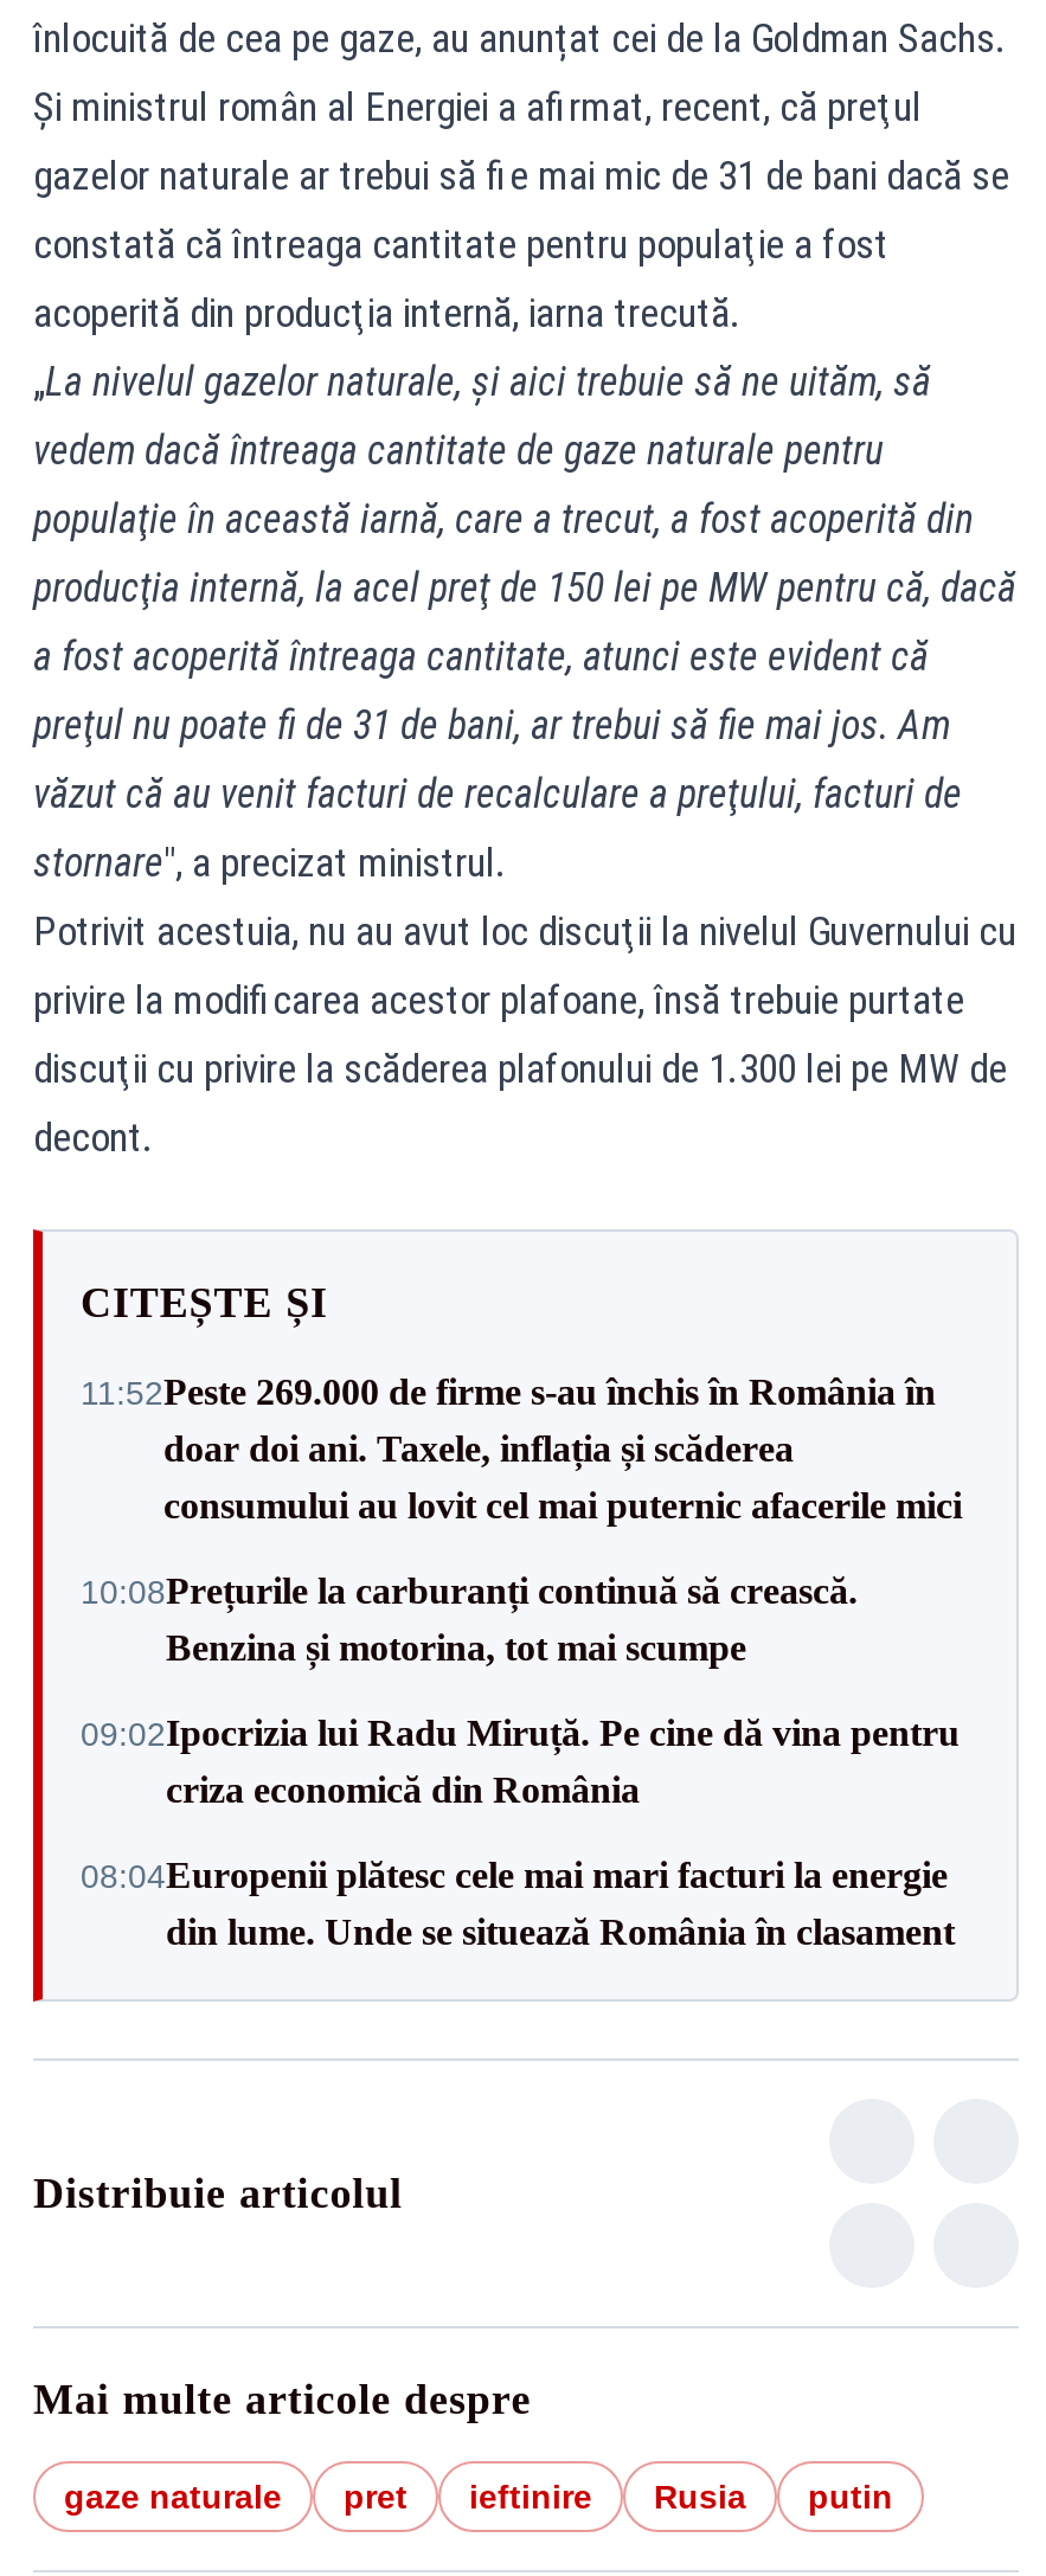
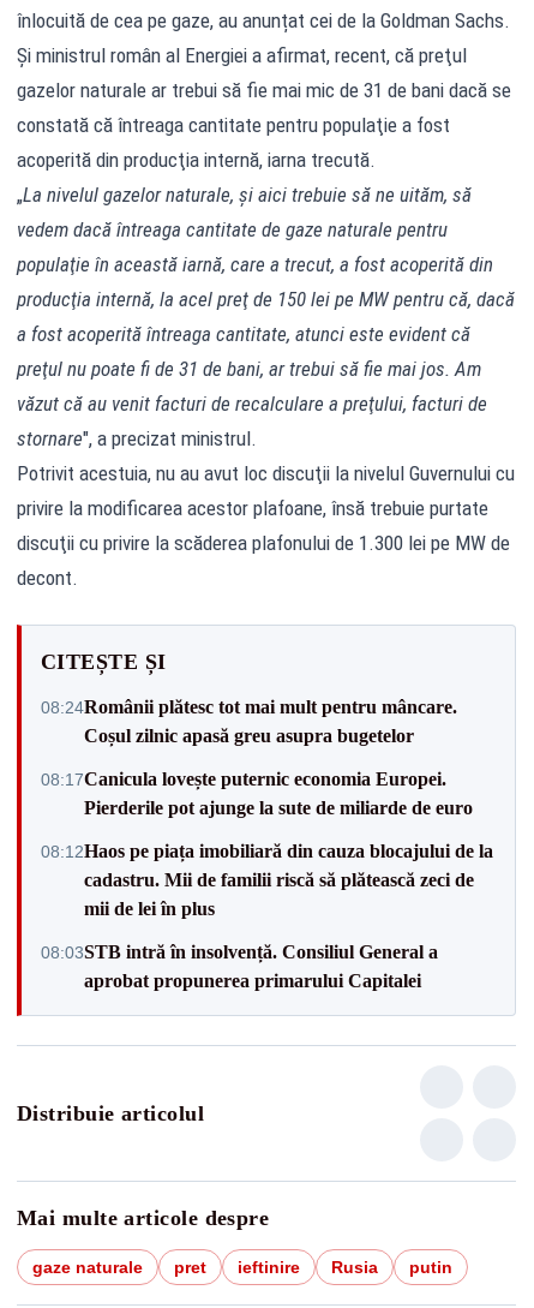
- 11:52Peste 269.000 de firme s-au închis în România în
- doar doi ani. Taxele, inflația și scăderea
- consumului au lovit cel mai puternic afacerile mici
+ 08:24Românii plătesc tot mai mult pentru mâncare.
+ Coșul zilnic apasă greu asupra bugetelor

- 10:08Prețurile la carburanți continuă să crească.
- Benzina și motorina, tot mai scumpe
+ 08:17Canicula lovește puternic economia Europei.
+ Pierderile pot ajunge la sute de miliarde de euro

- 09:02Ipocrizia lui Radu Miruță. Pe cine dă vina pentru
- criza economică din România
+ 08:12Haos pe piața imobiliară din cauza blocajului de la
+ cadastru. Mii de familii riscă să plătească zeci de
+ mii de lei în plus

- 08:04Europenii plătesc cele mai mari facturi la energie
- din lume. Unde se situează România în clasament
+ 08:03STB intră în insolvență. Consiliul General a
+ aprobat propunerea primarului Capitalei
